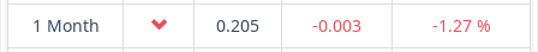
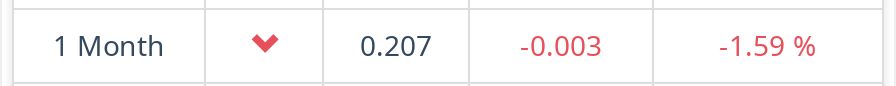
- 0.205
+ 0.207

- -1.27 %
+ -1.59 %
